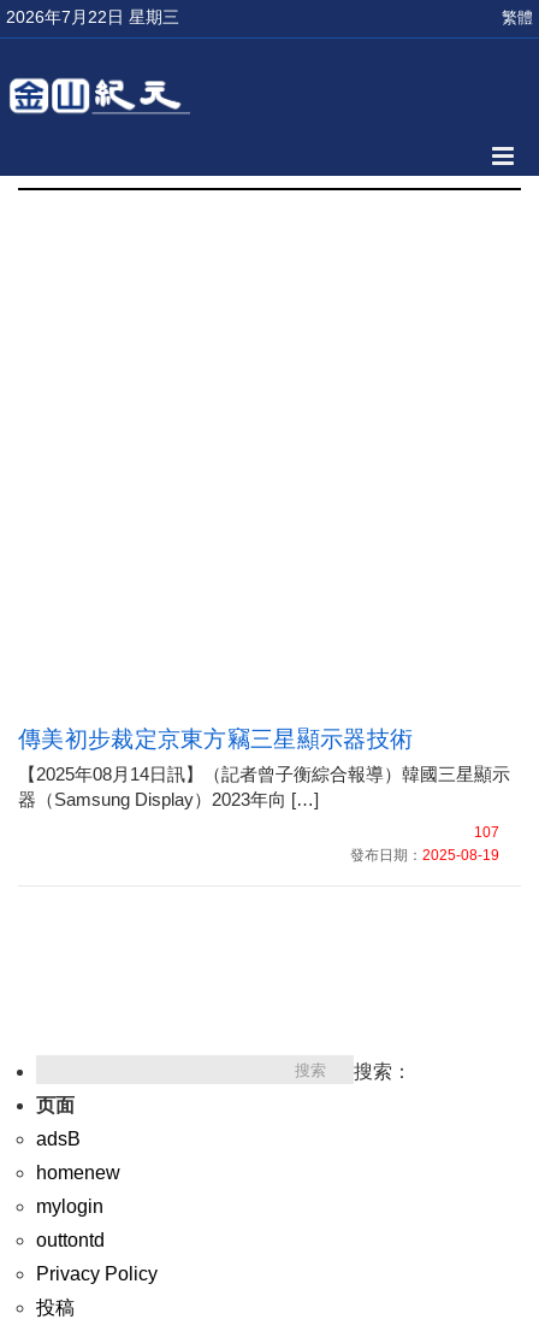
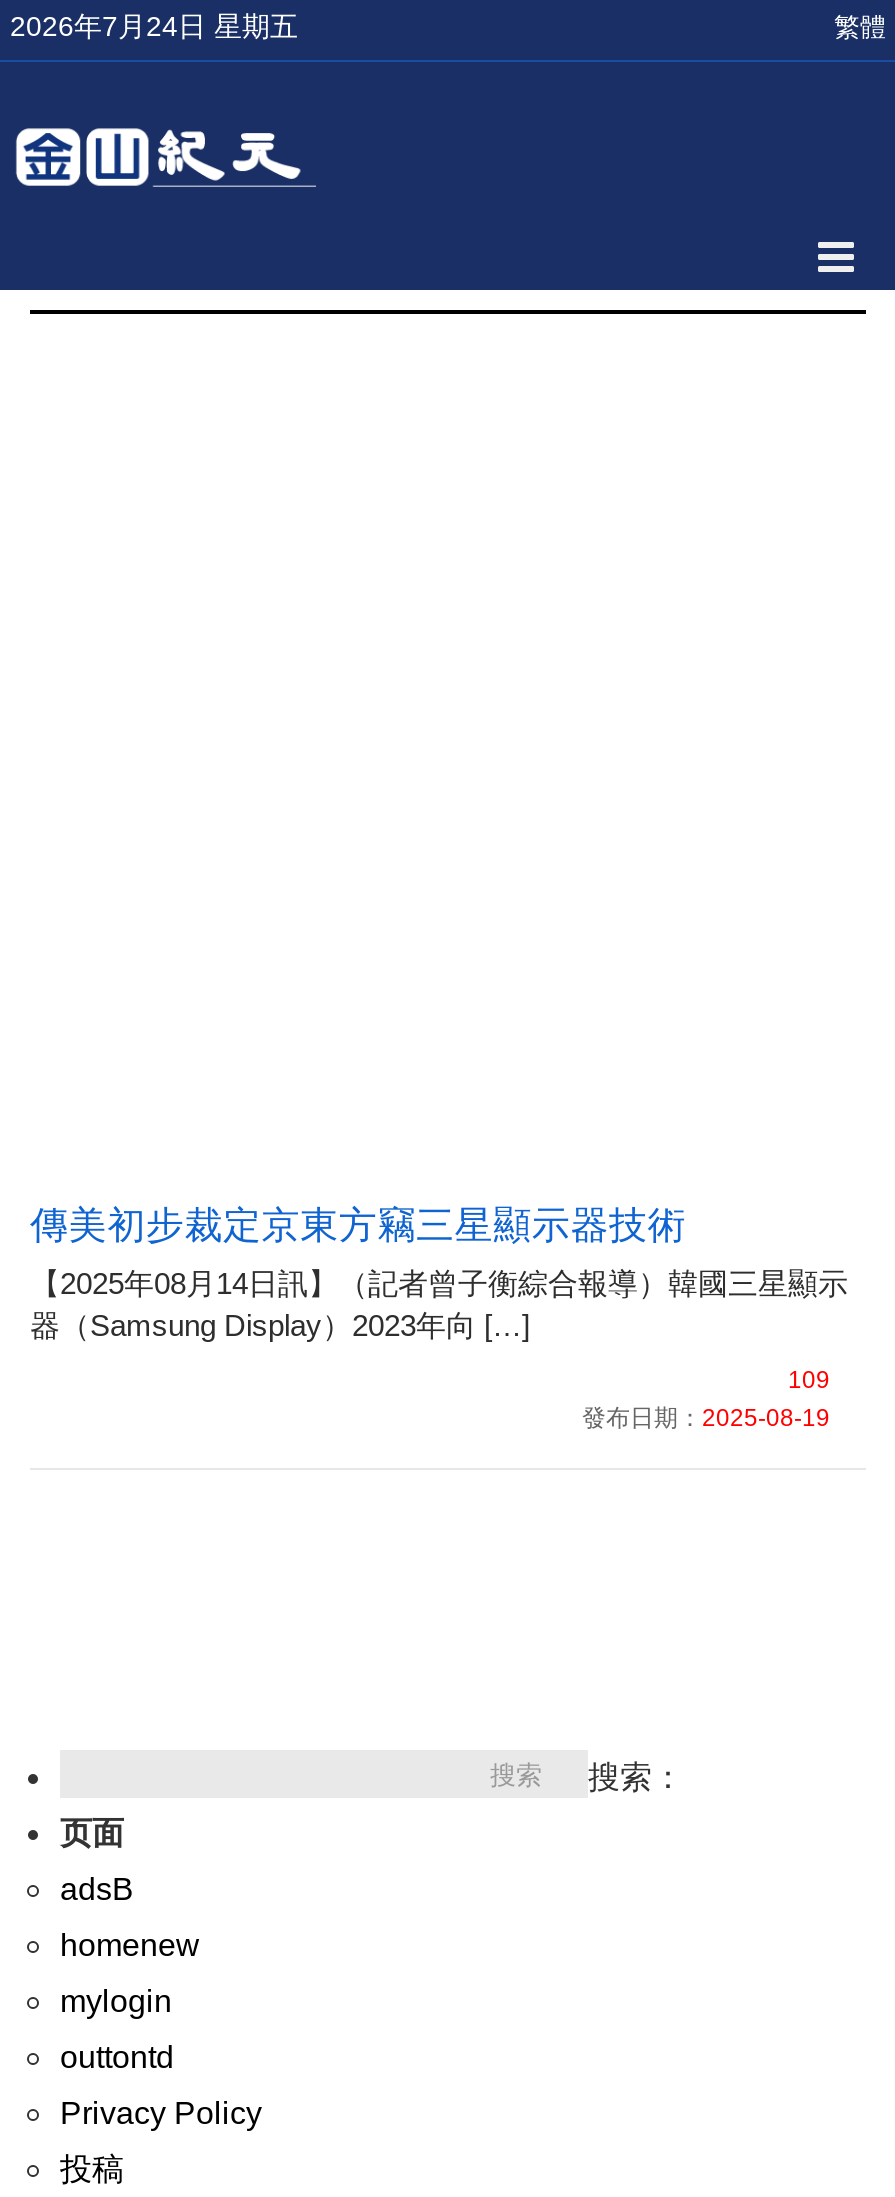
- 2026年7月22日 星期三
+ 2026年7月24日 星期五

- 107
+ 109
